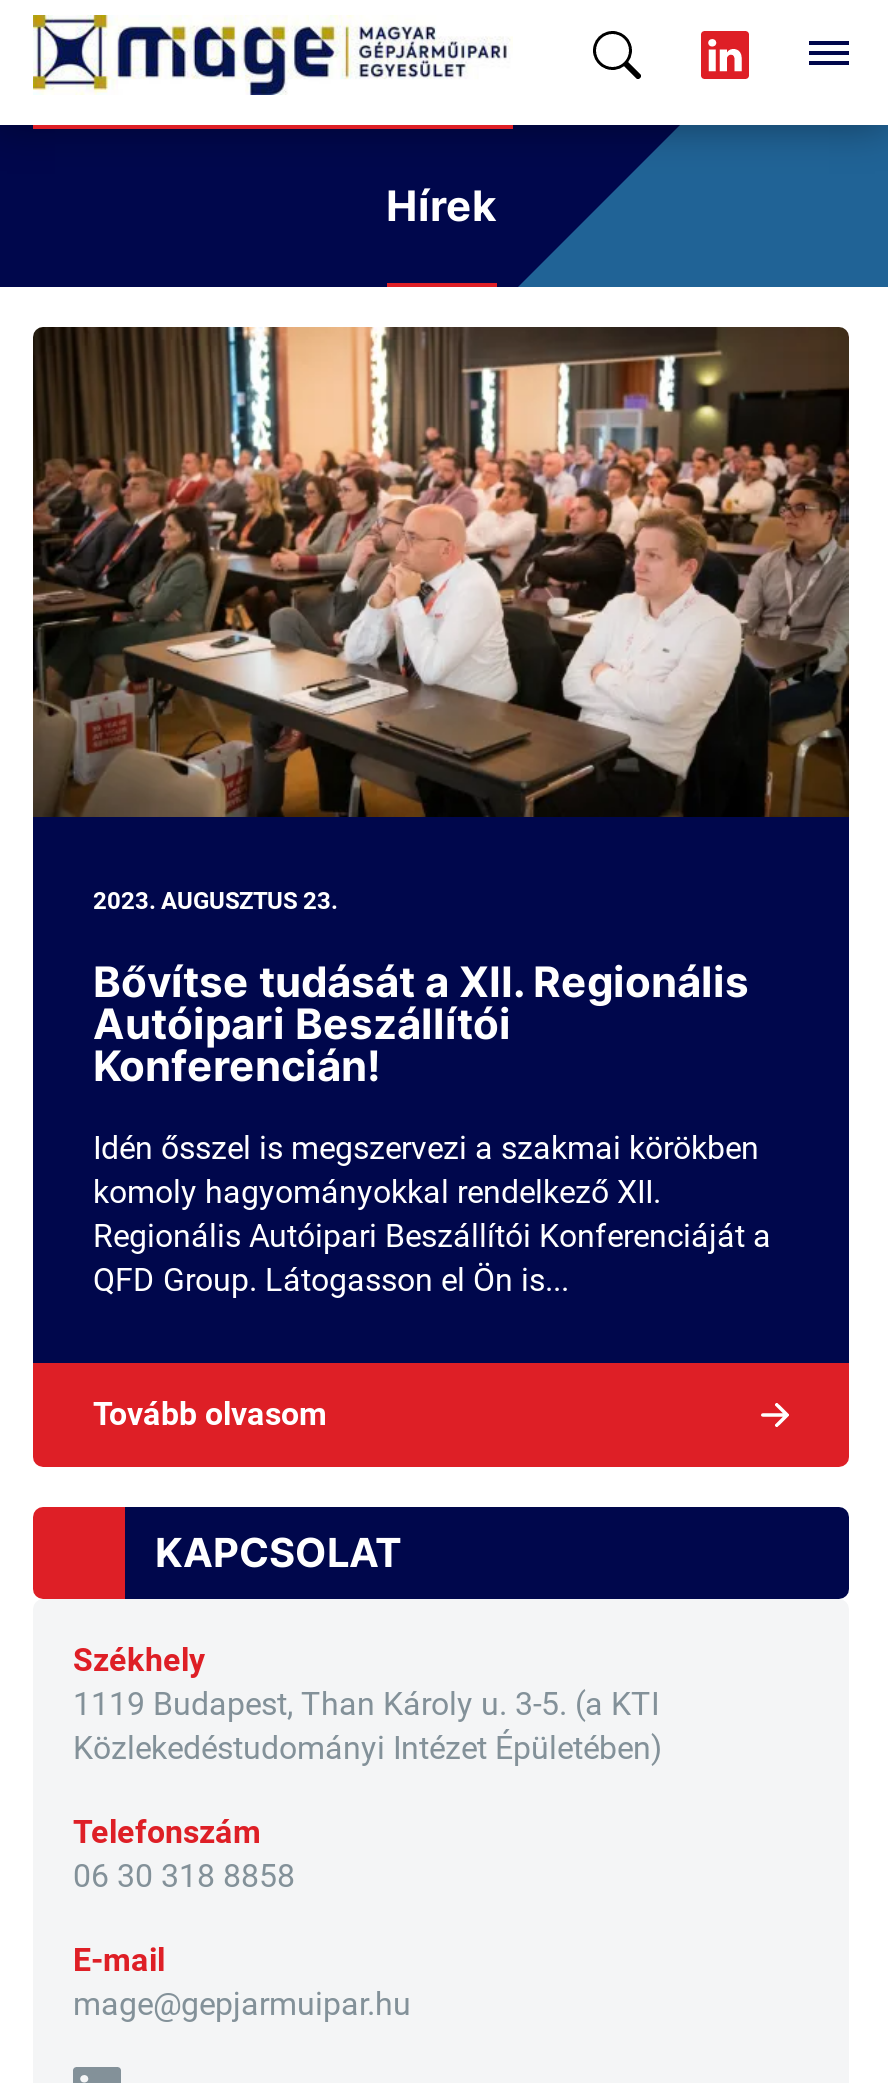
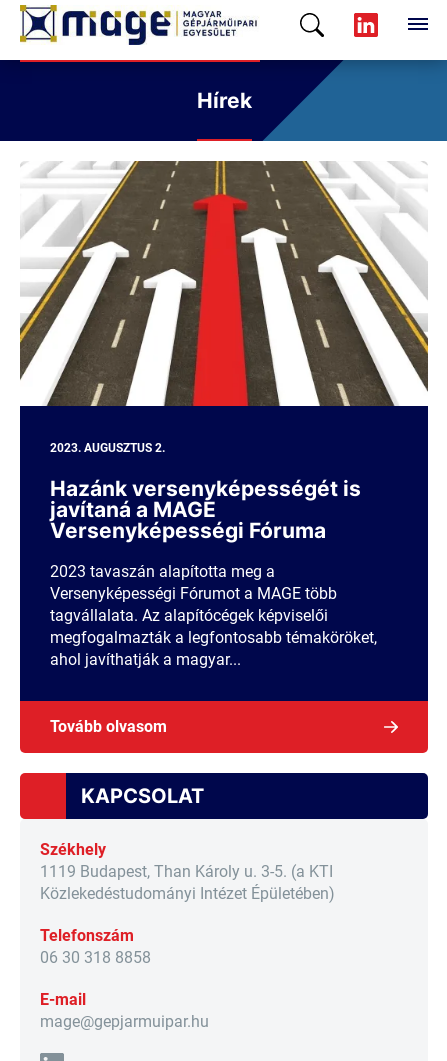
- [image]
- 2023. AUGUSZTUS 23.
+ [image]
+ 2023. AUGUSZTUS 2.

- Bővítse tudását a XII. Regionális
- Autóipari Beszállítói
- Konferencián!
+ Hazánk versenyképességét is
+ javítaná a MAGE
+ Versenyképességi Fóruma

- Idén ősszel is megszervezi a szakmai körökben
- komoly hagyományokkal rendelkező XII.
- Regionális Autóipari Beszállítói Konferenciáját a
- QFD Group. Látogasson el Ön is...
+ 2023 tavaszán alapította meg a
+ Versenyképességi Fórumot a MAGE több
+ tagvállalata. Az alapítócégek képviselői
+ megfogalmazták a legfontosabb témaköröket,
+ ahol javíthatják a magyar...
